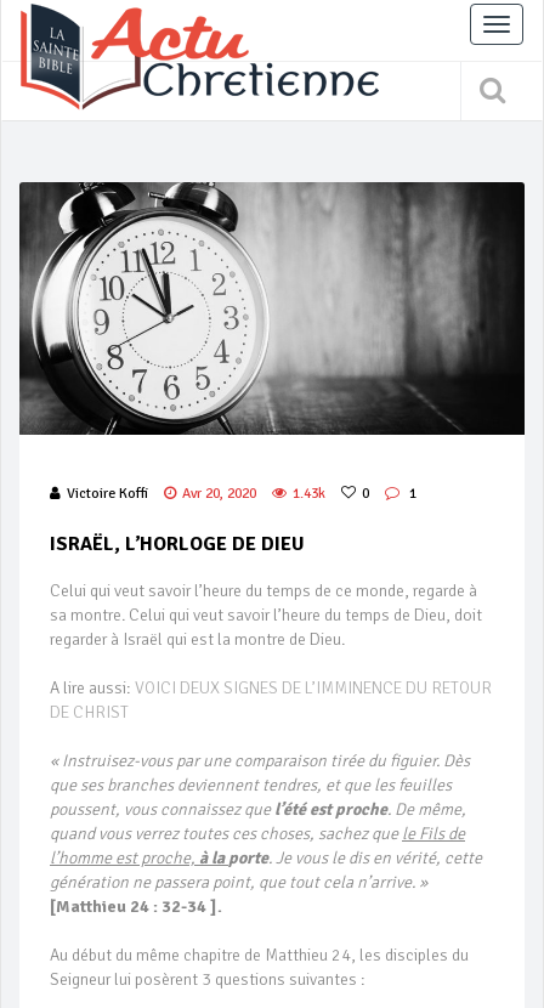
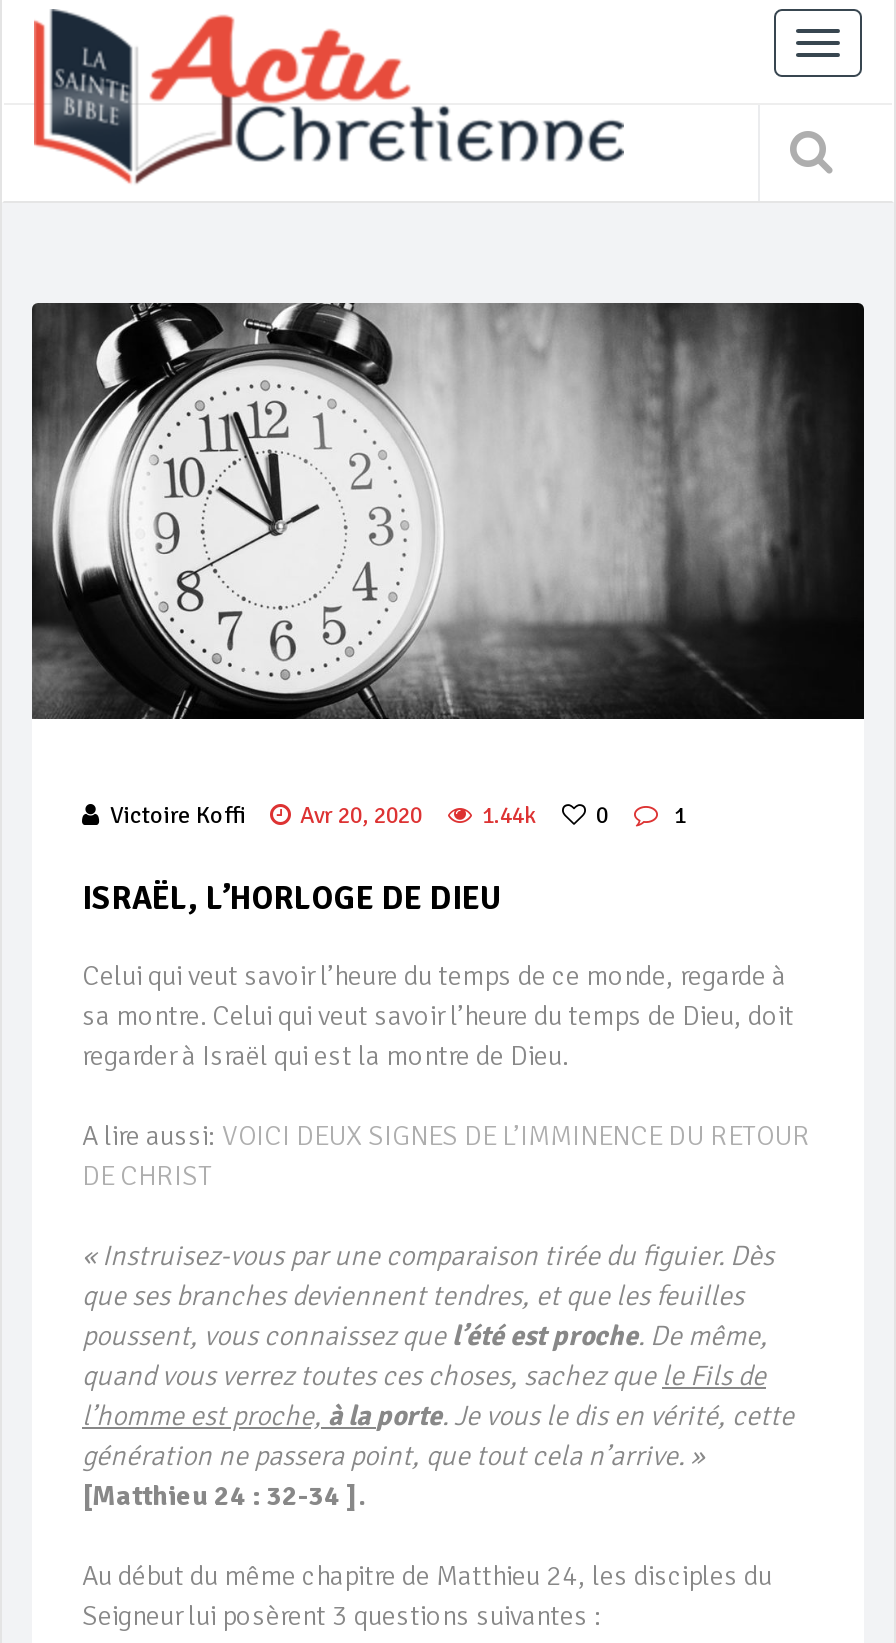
- Victoire Koffi Avr 20, 2020 1.43k 0
+ Victoire Koffi Avr 20, 2020 1.44k 0
